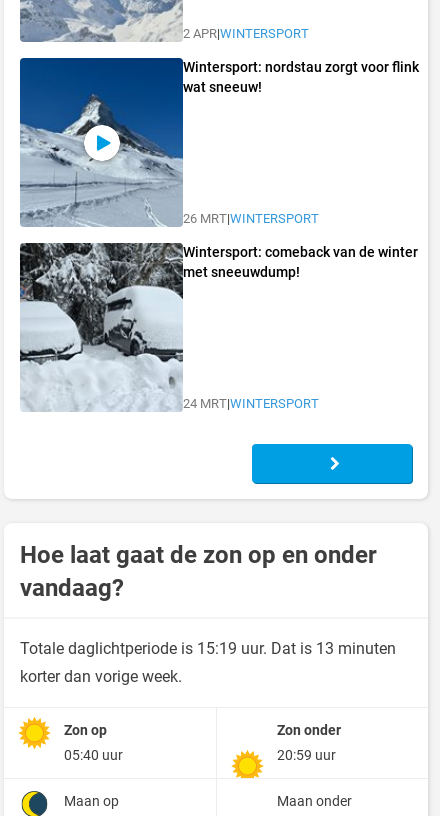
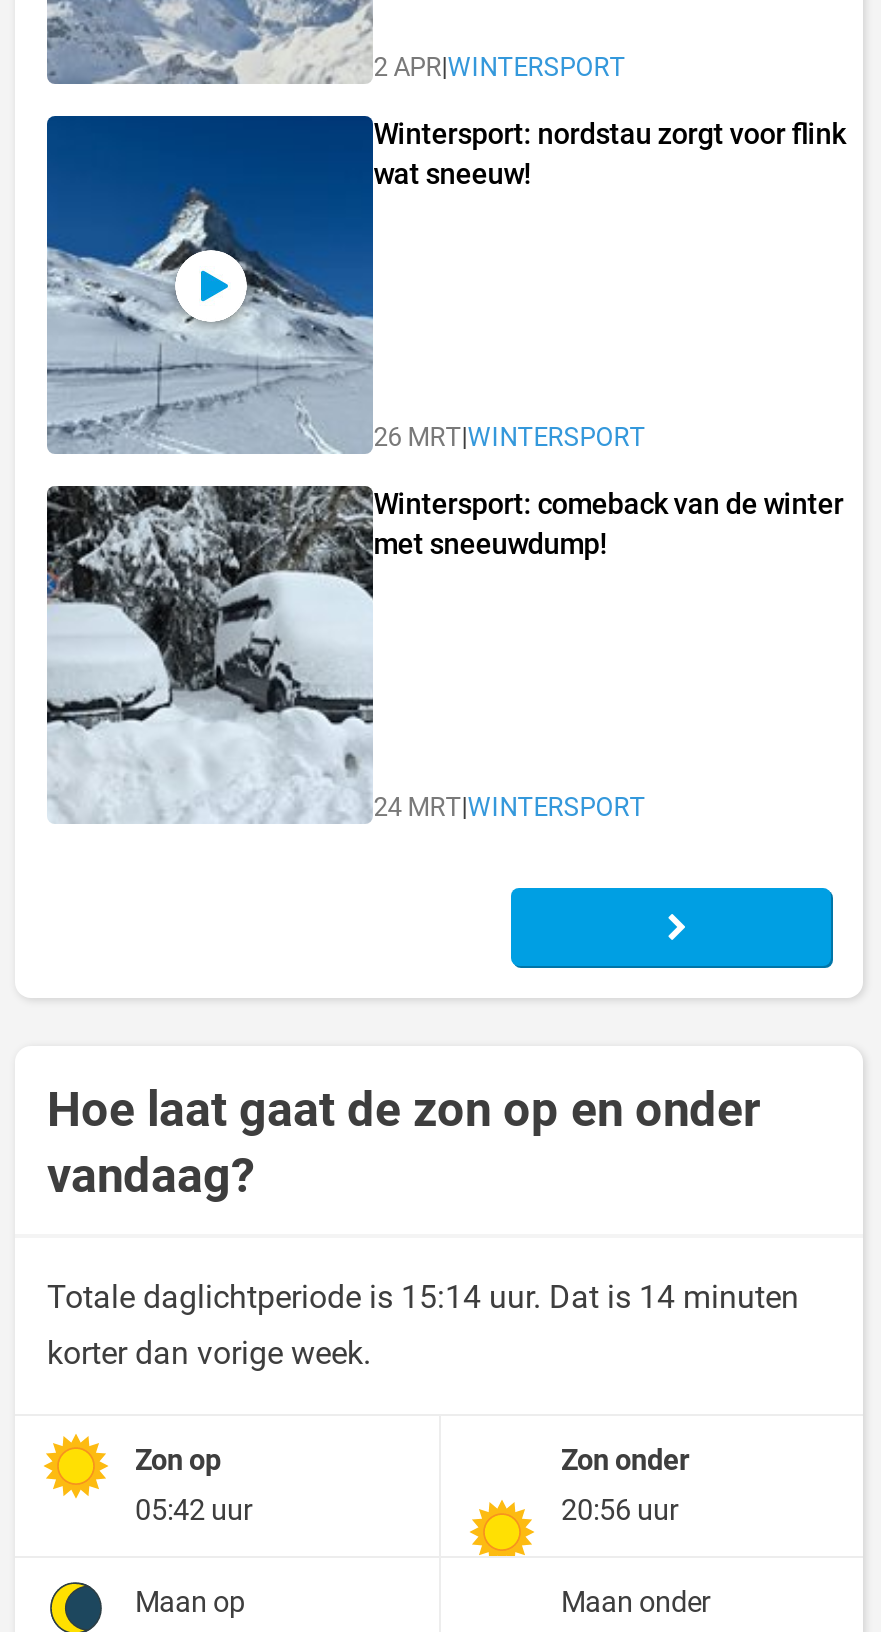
- Totale daglichtperiode is 15:19 uur. Dat is 13 minuten
+ Totale daglichtperiode is 15:14 uur. Dat is 14 minuten

- 05:40 uur
+ 05:42 uur

- 20:59 uur
+ 20:56 uur
